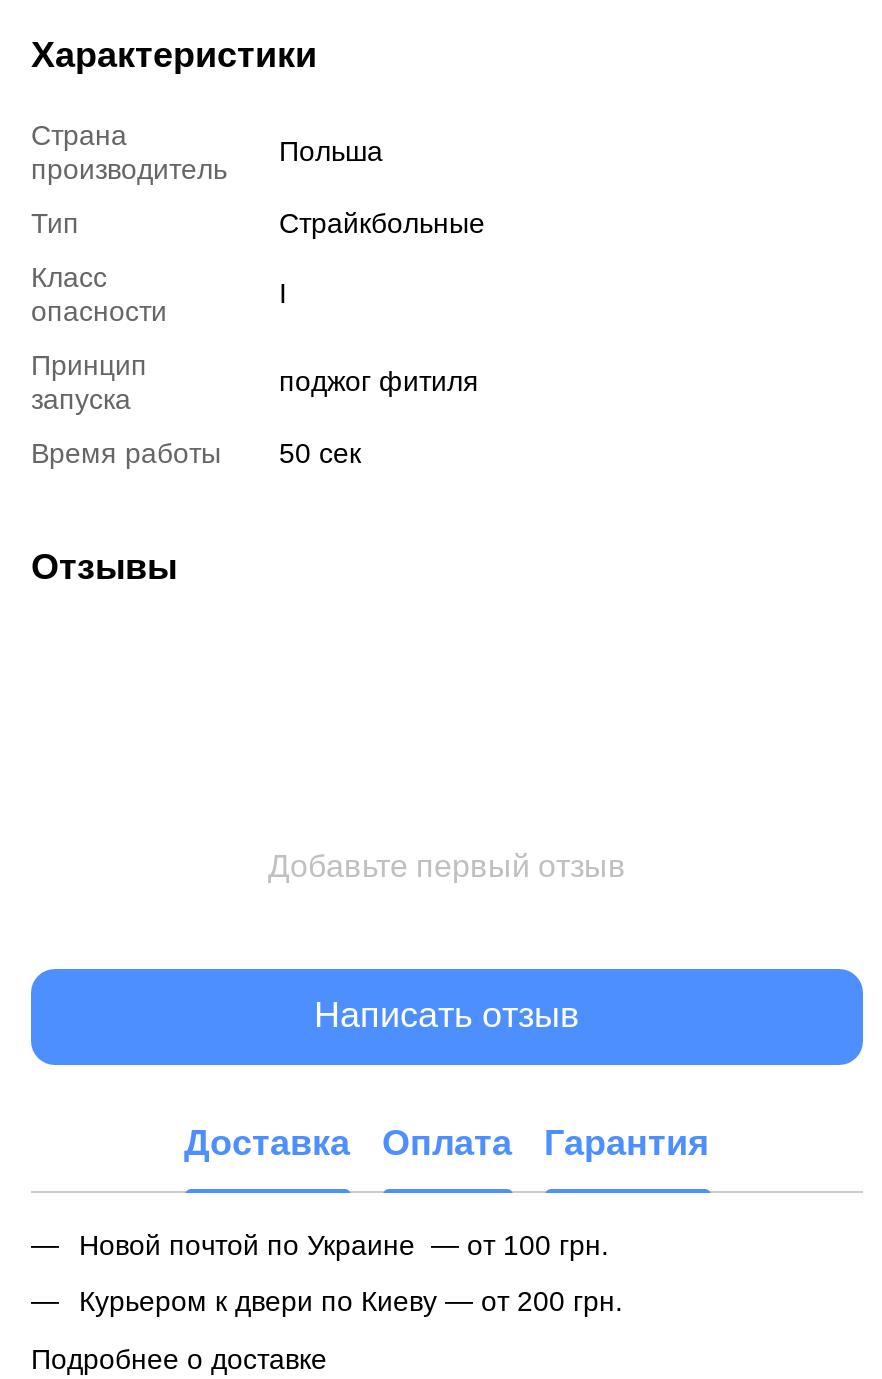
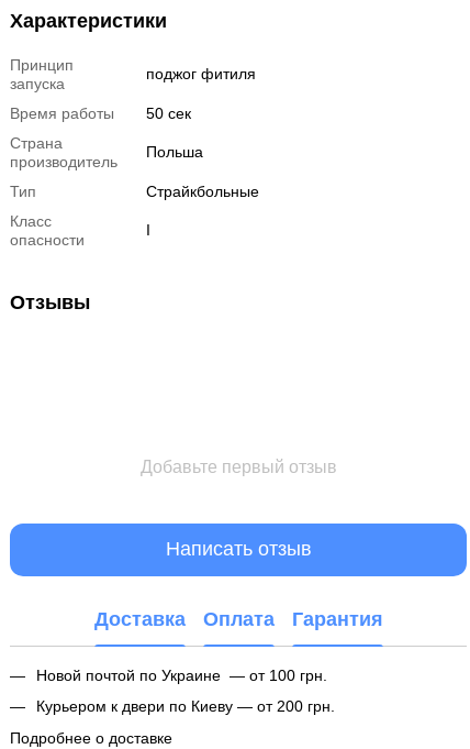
moved down: Страна | производитель | Польша | Тип | Страйкбольные | Класс | опасности

moved up: Принцип | запуска

moved up: поджог фитиля | Время работы | 50 сек
